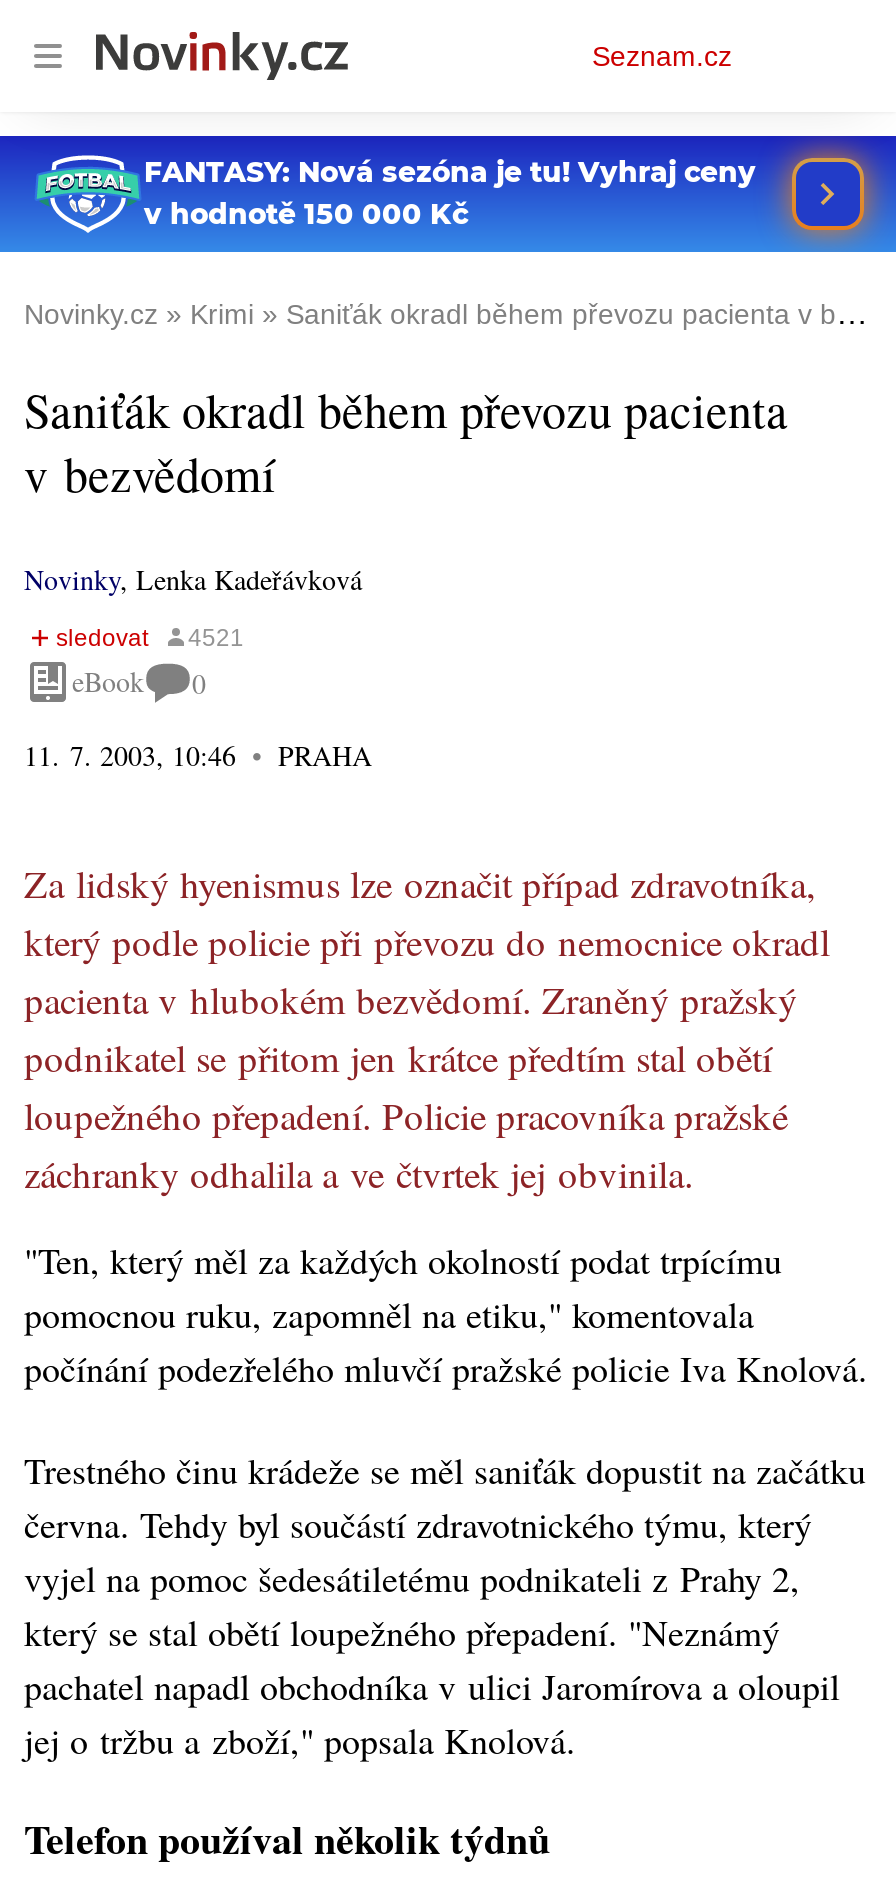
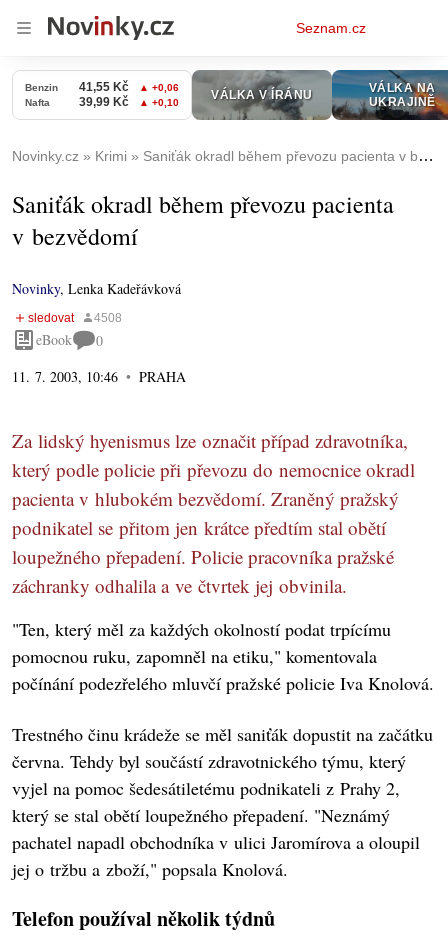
- [image]
+ [image]
